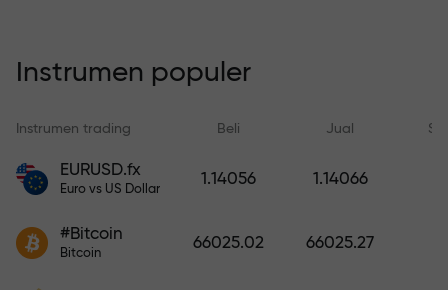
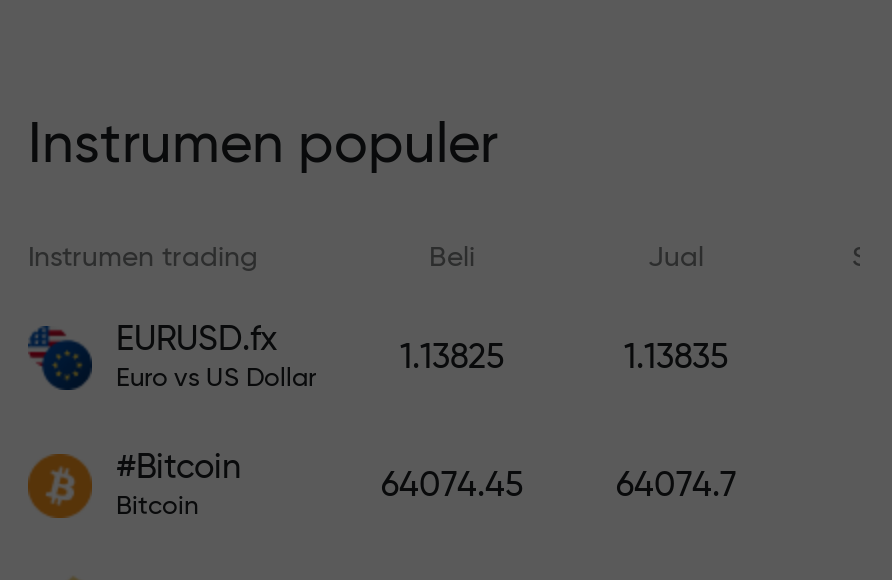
- 1.14056
+ 1.13825

- 1.14066
+ 1.13835

- 66025.02
+ 64074.45

- 66025.27
+ 64074.7
